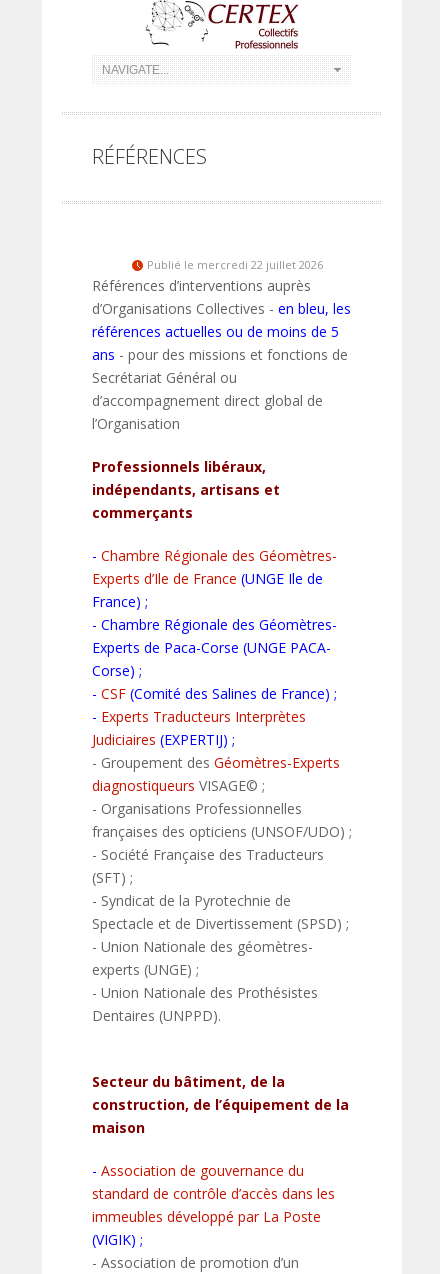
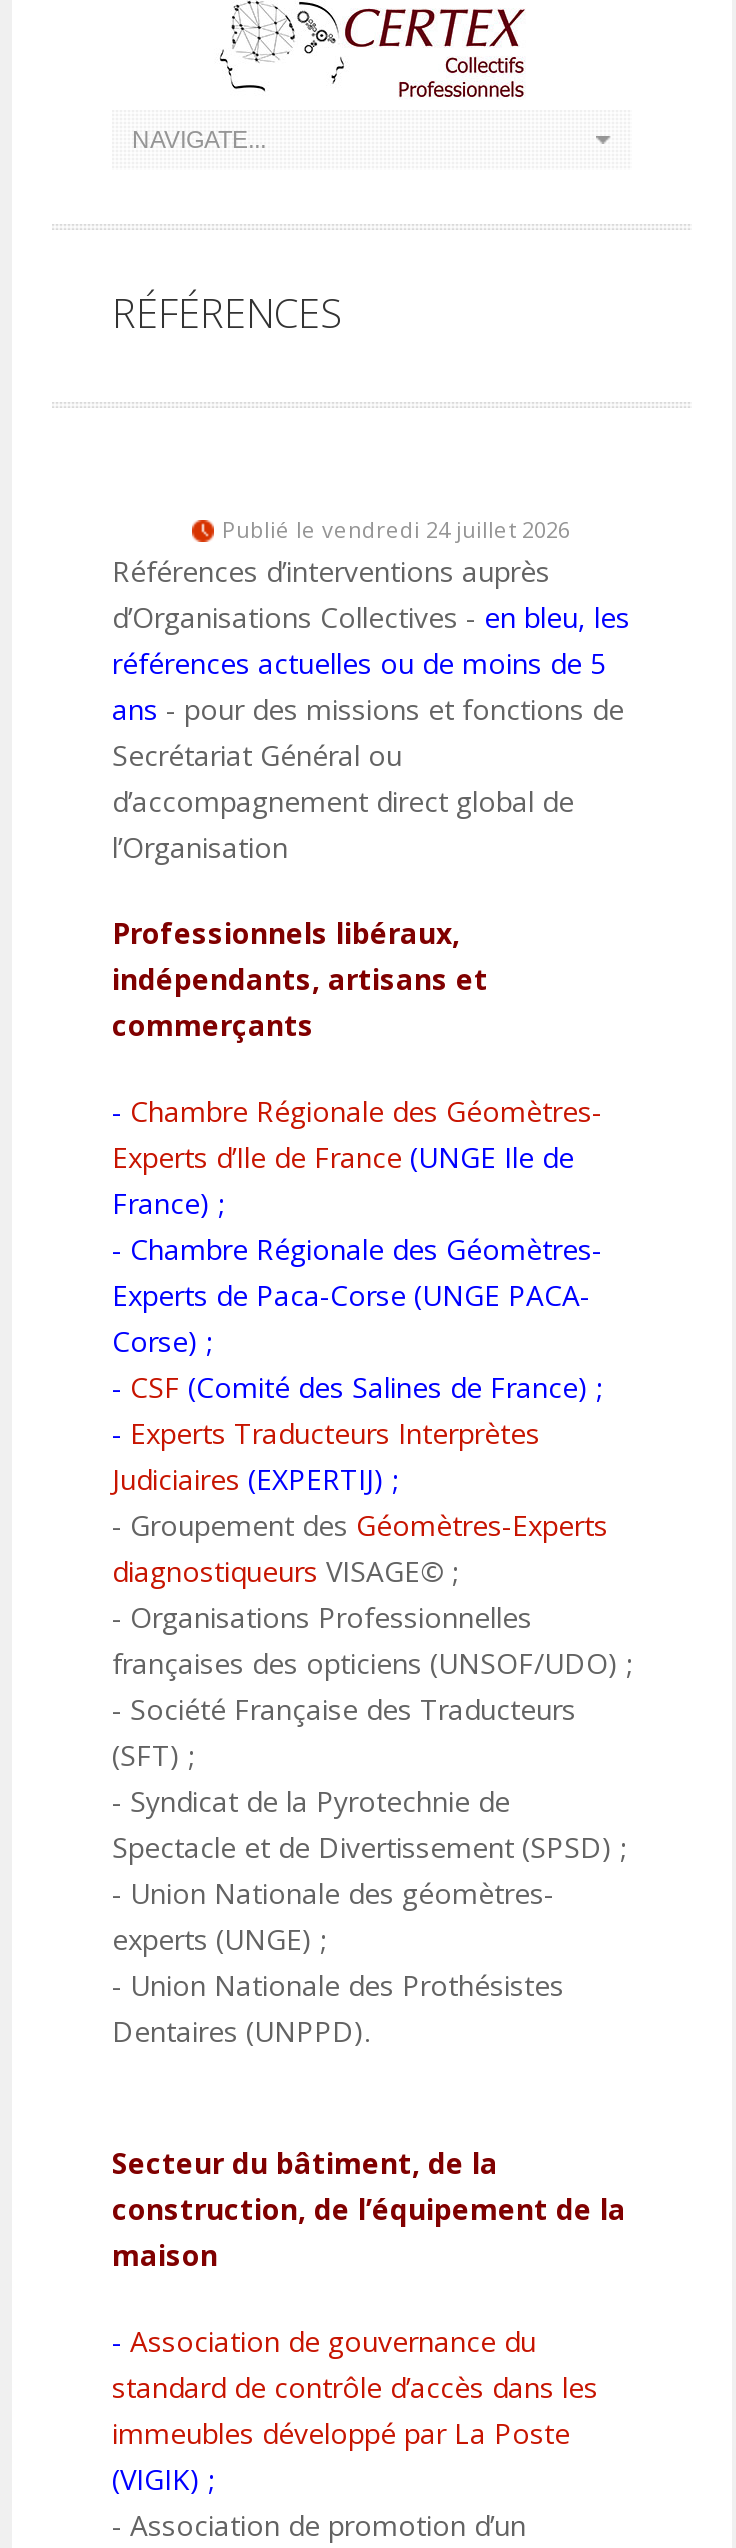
- Publié le mercredi 22 juillet 2026
+ Publié le vendredi 24 juillet 2026
